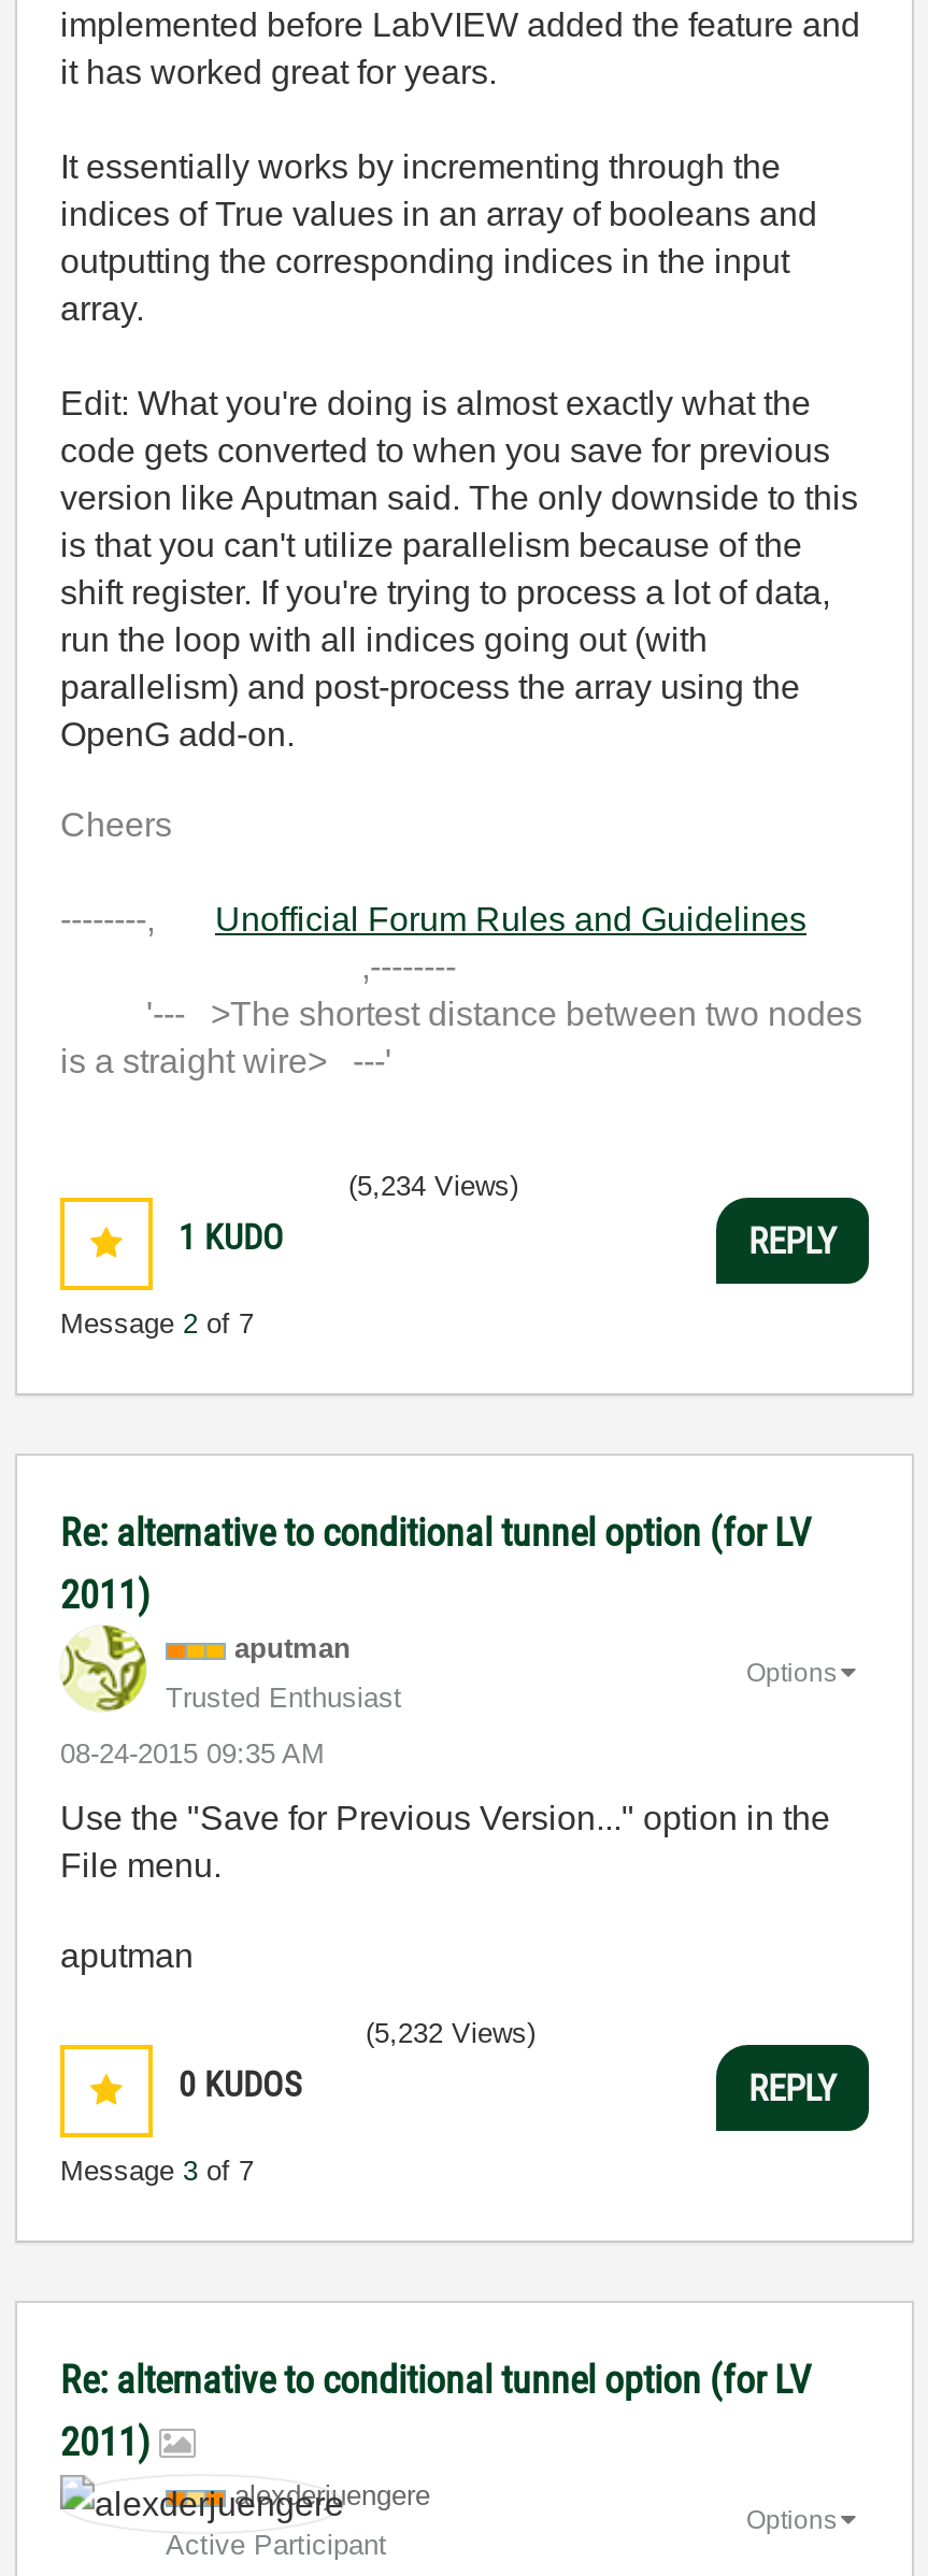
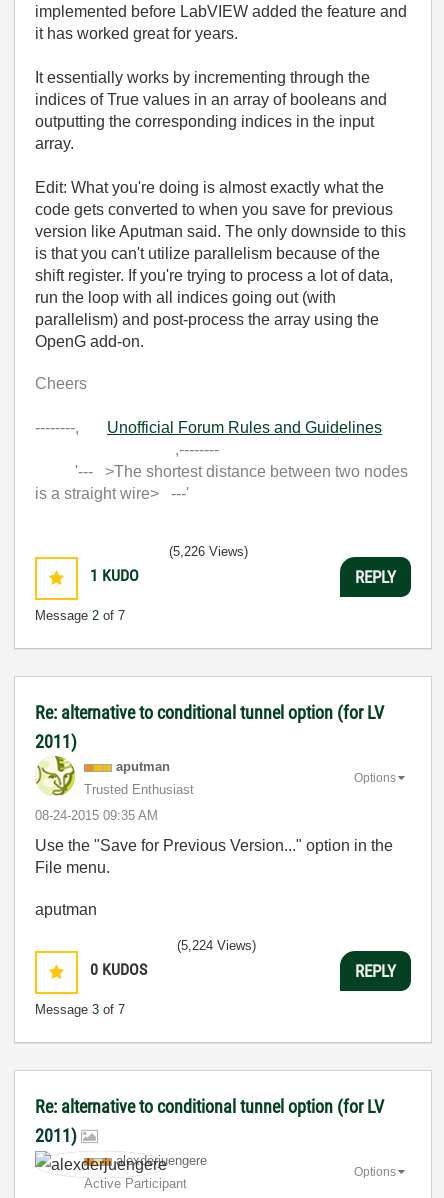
- (5,234 Views)
+ (5,226 Views)

- (5,232 Views)
+ (5,224 Views)
